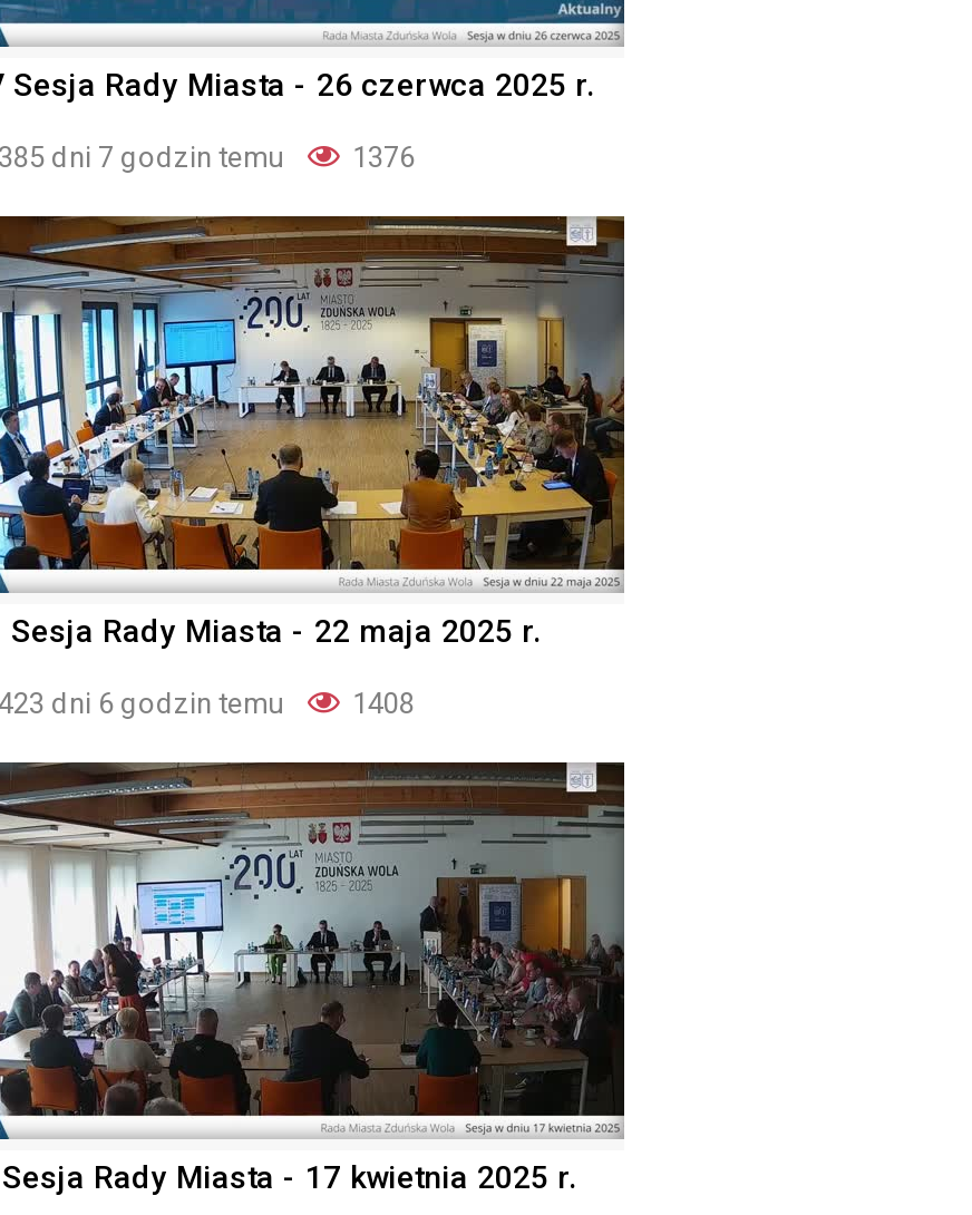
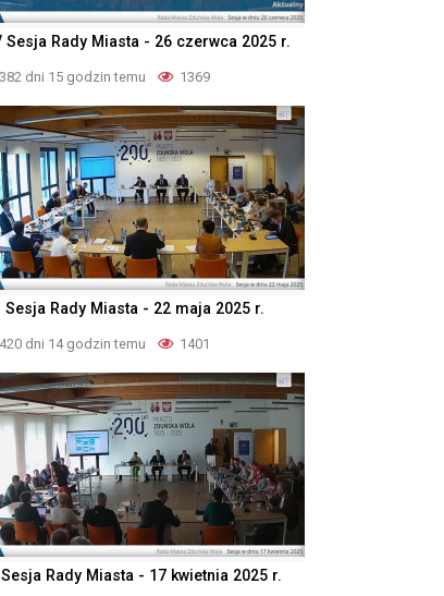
- 385 dni 7 godzin temu
+ 382 dni 15 godzin temu

- 1376
+ 1369

- 423 dni 6 godzin temu
+ 420 dni 14 godzin temu

- 1408
+ 1401
